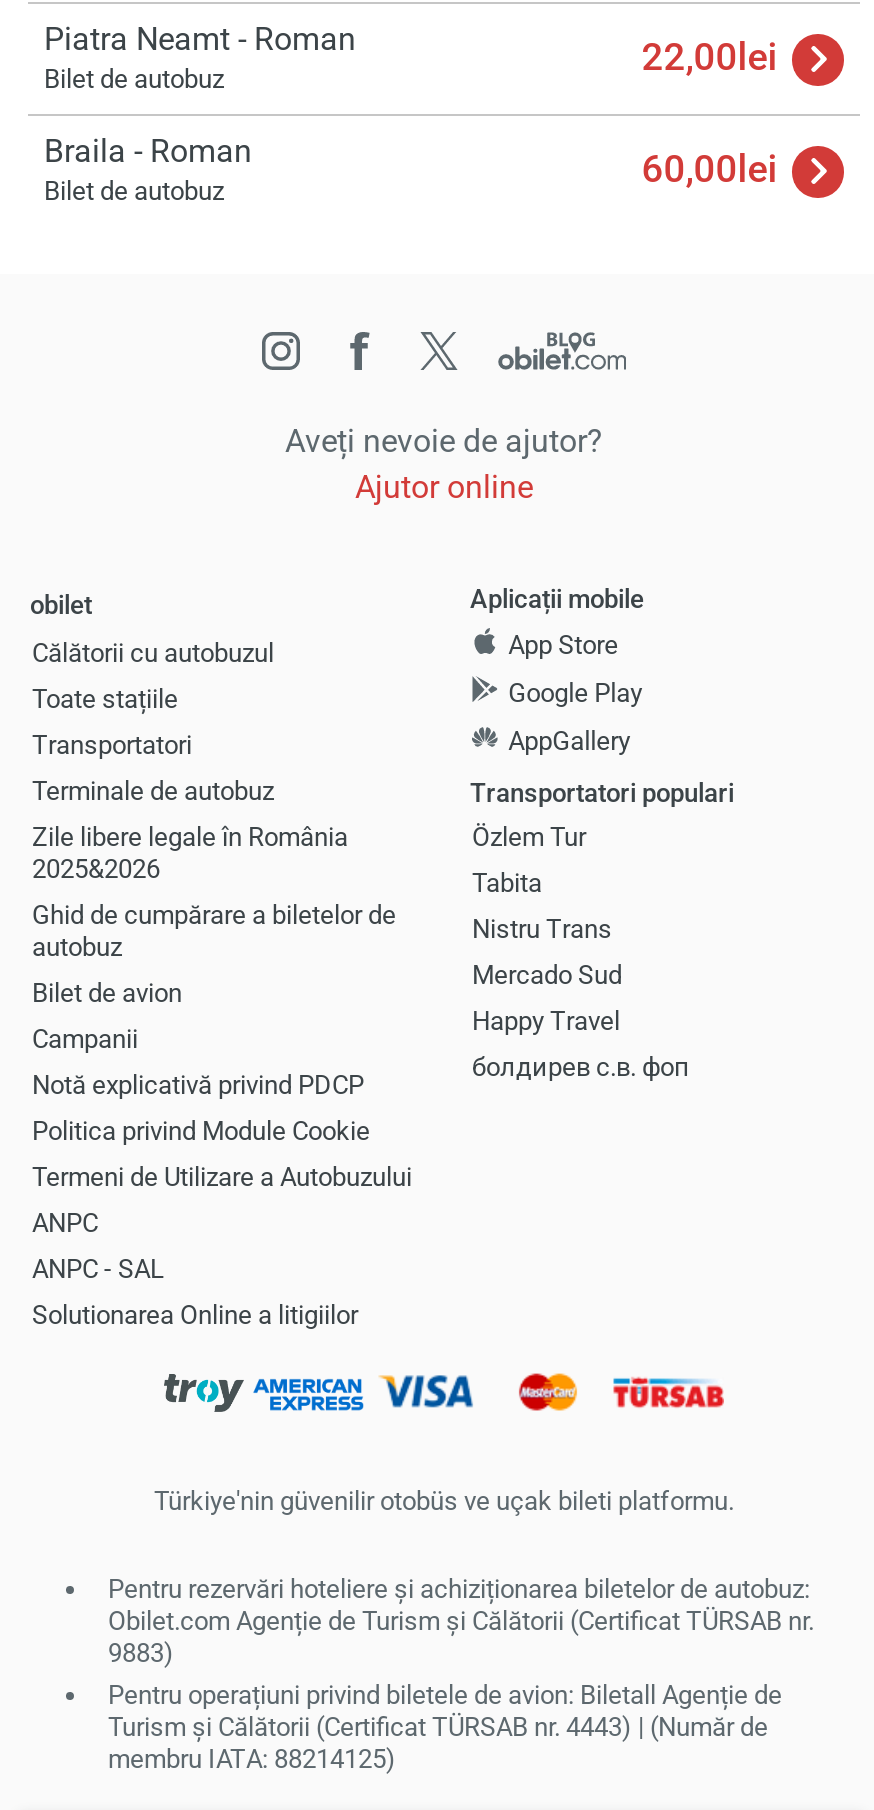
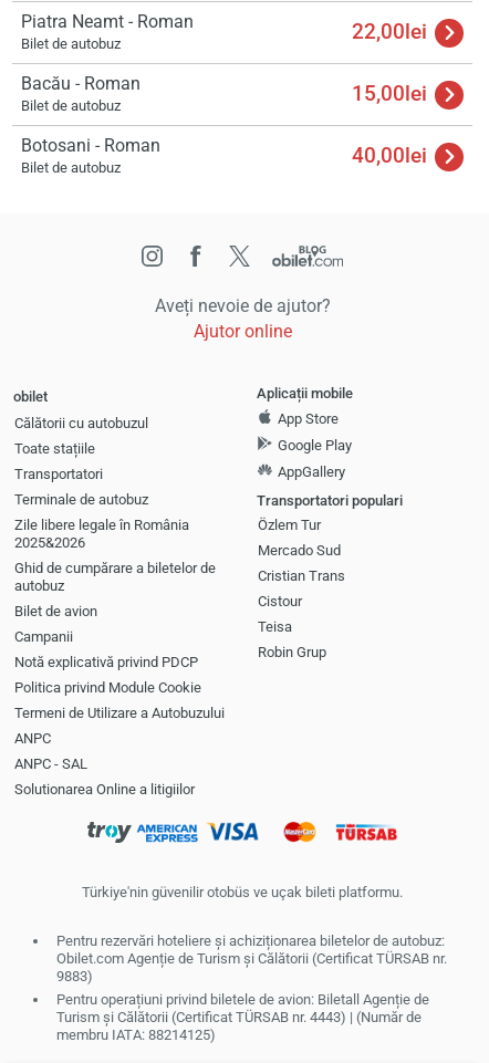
- Braila - Roman
+ Bacău - Roman

- 60,00lei
+ 15,00lei
+ Botosani - Roman
+ Bilet de autobuz
+ 40,00lei

- Tabita
- Nistru Trans

- Happy Travel
- болдирев с.в. фоп
+ Cristian Trans
+ Cistour
+ Teisa
+ Robin Grup
